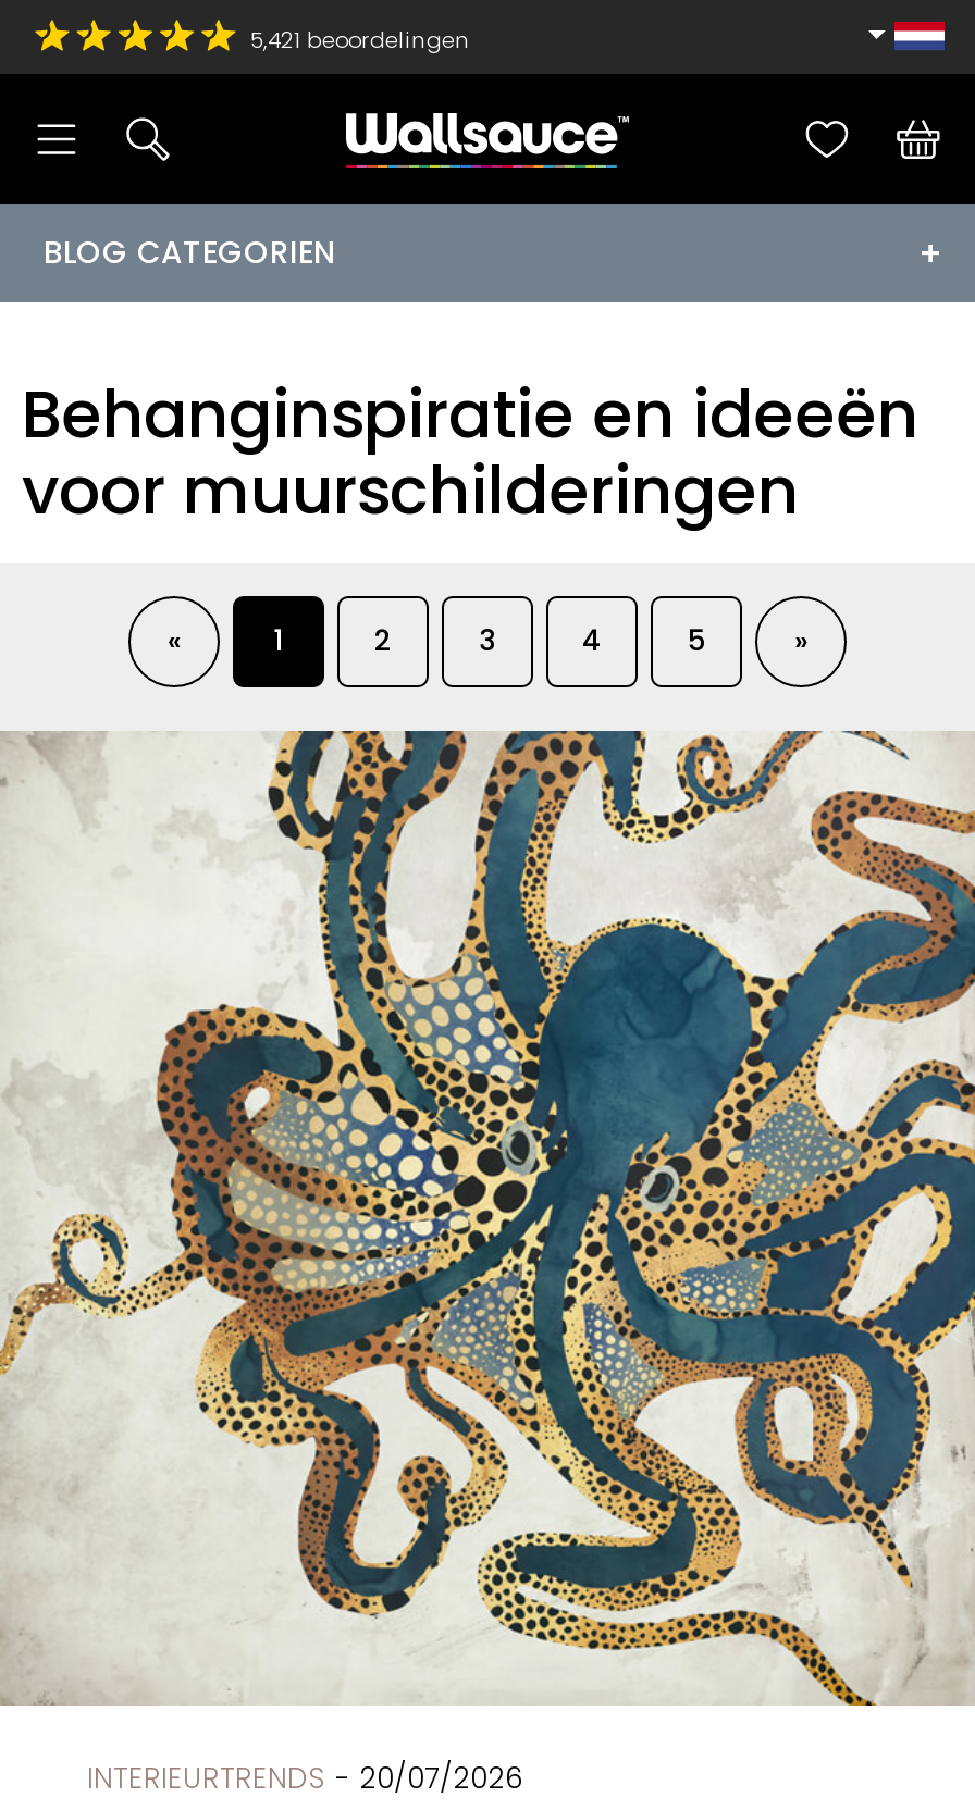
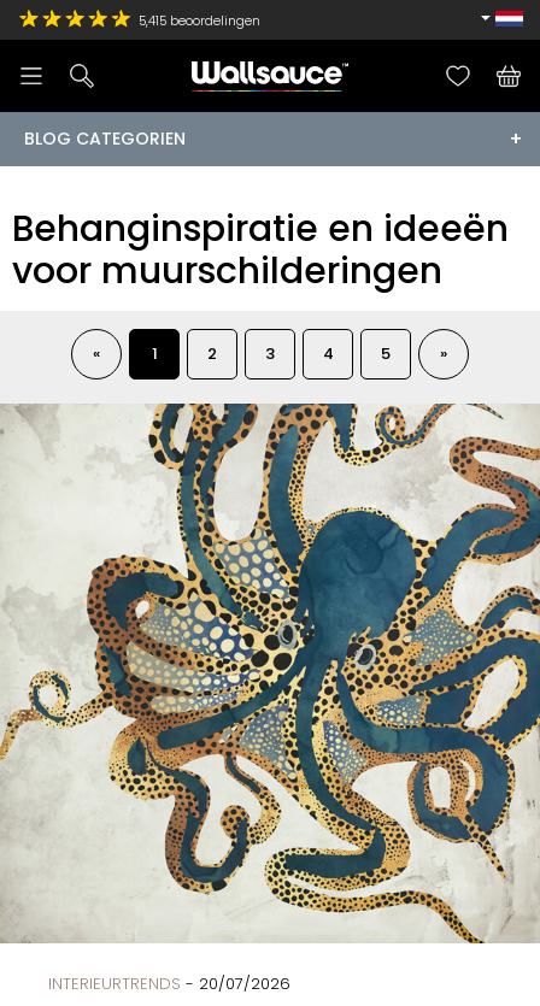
- 5,421 beoordelingen
+ 5,415 beoordelingen
